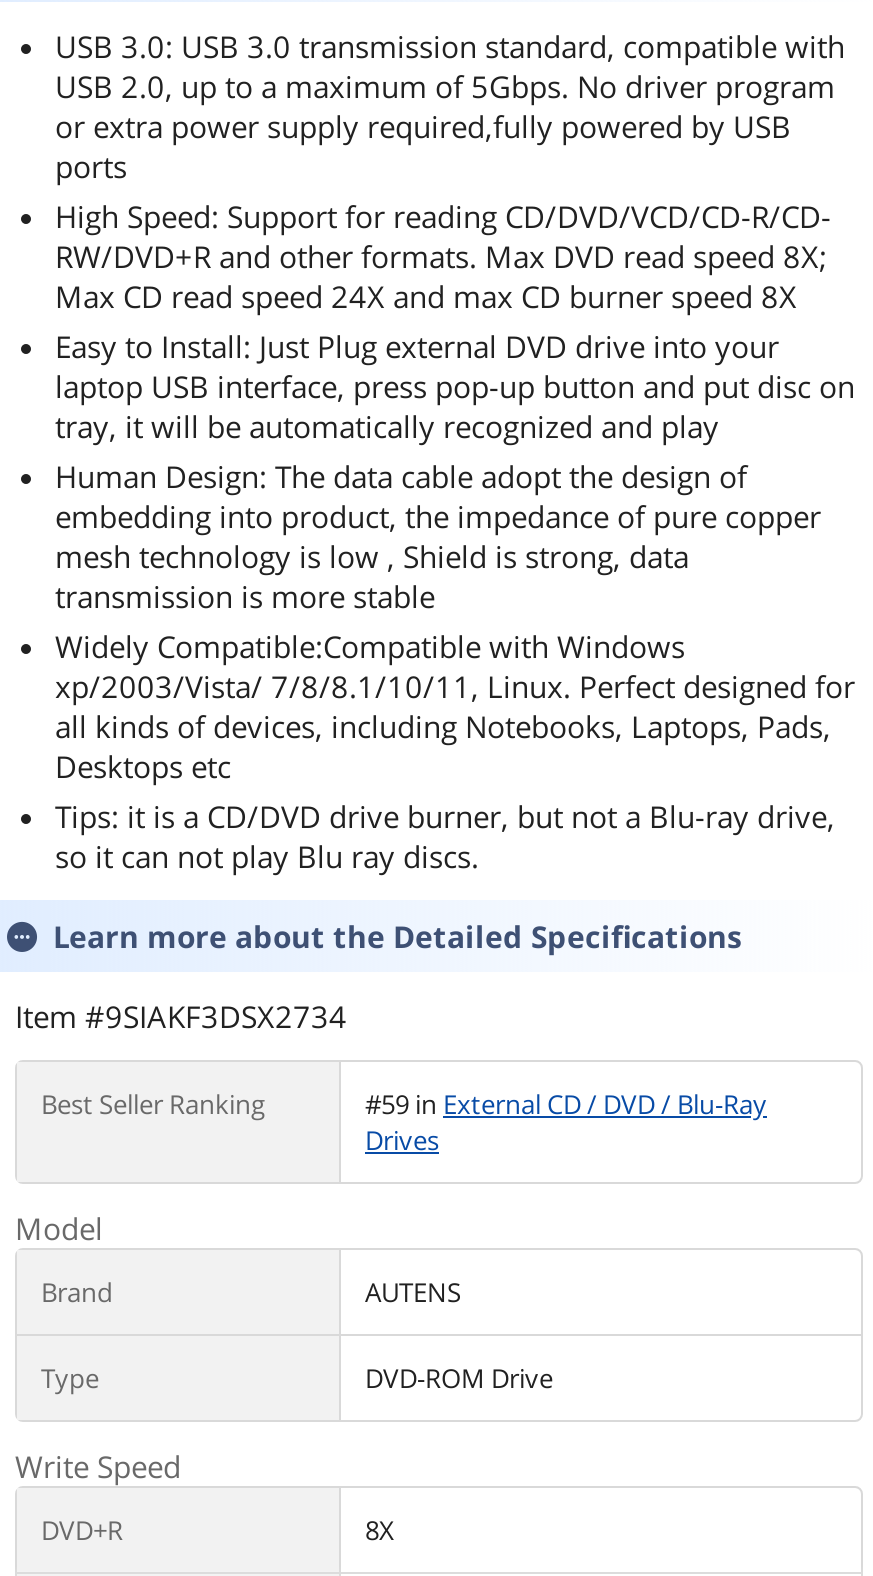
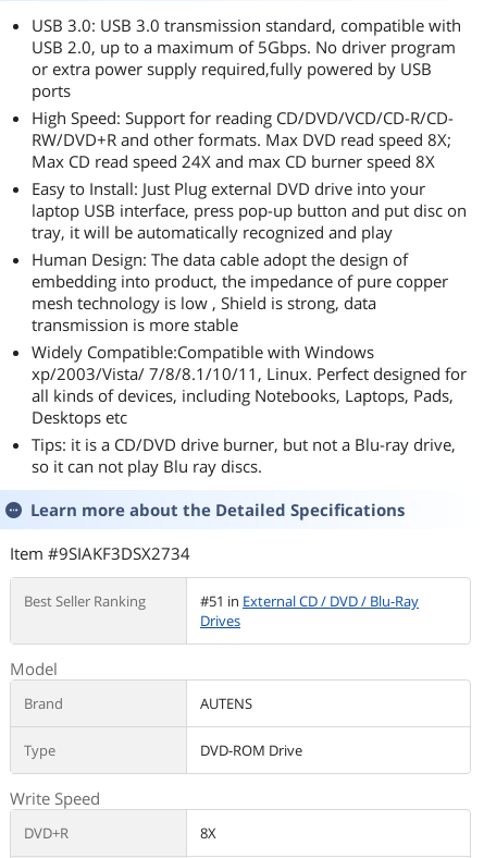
- #59 in External CD / DVD / Blu-Ray
+ #51 in External CD / DVD / Blu-Ray
